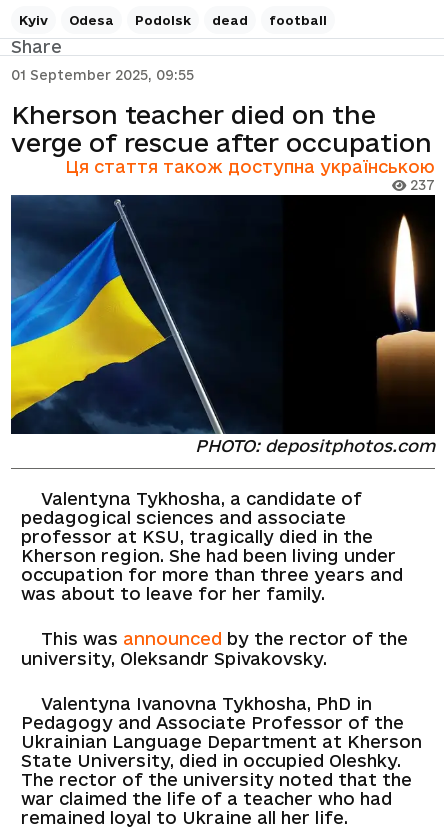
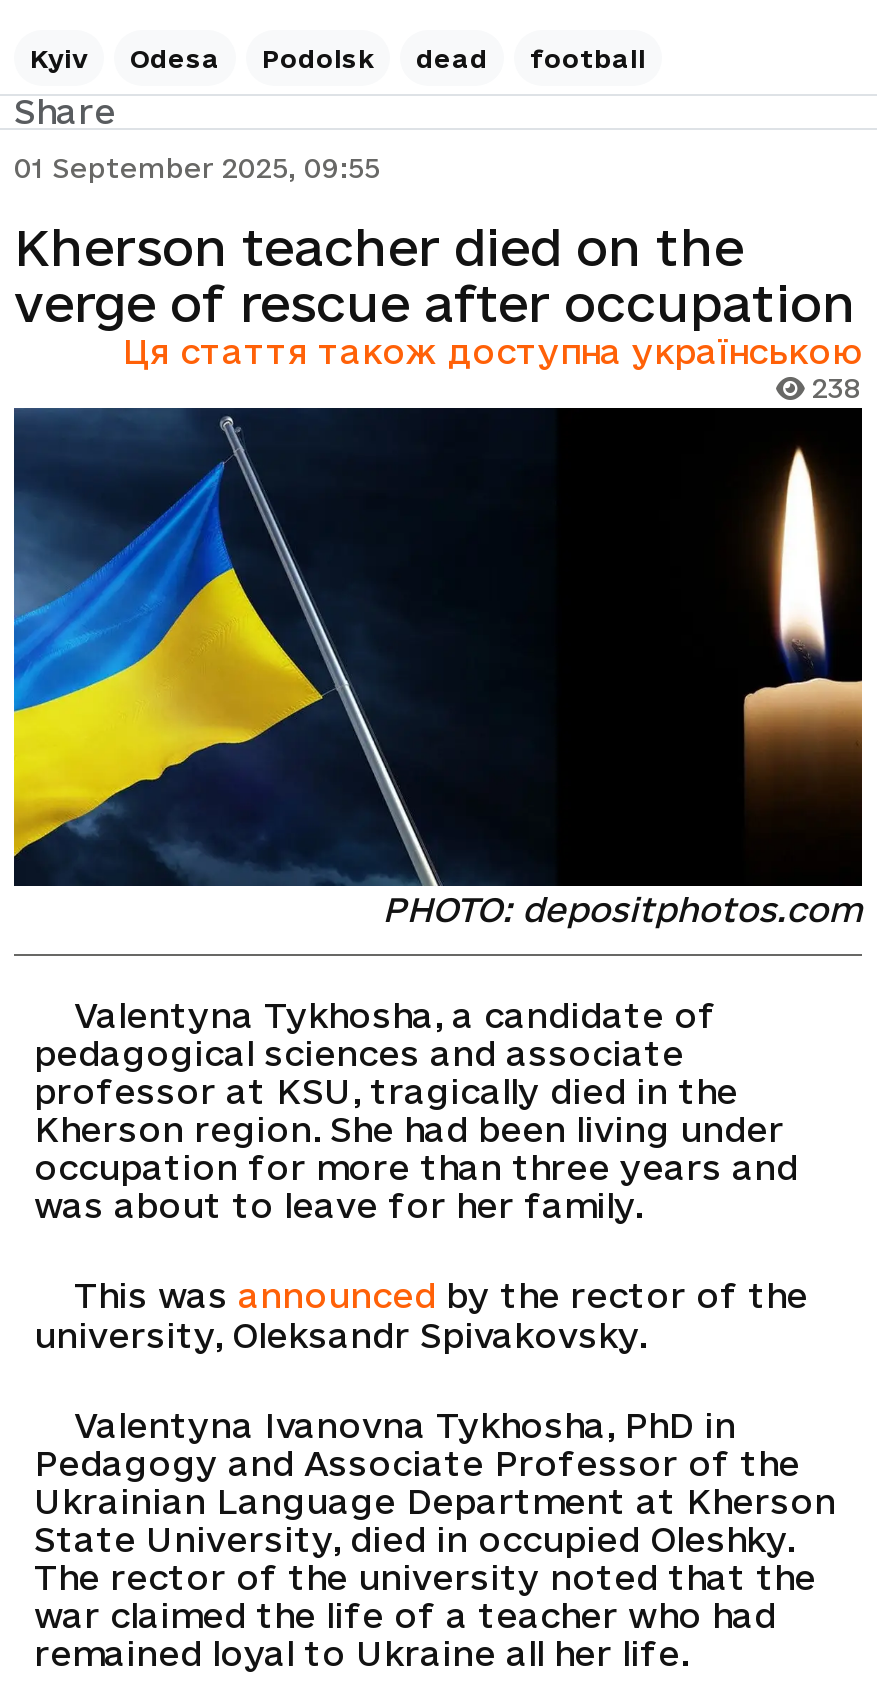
- 237
+ 238
